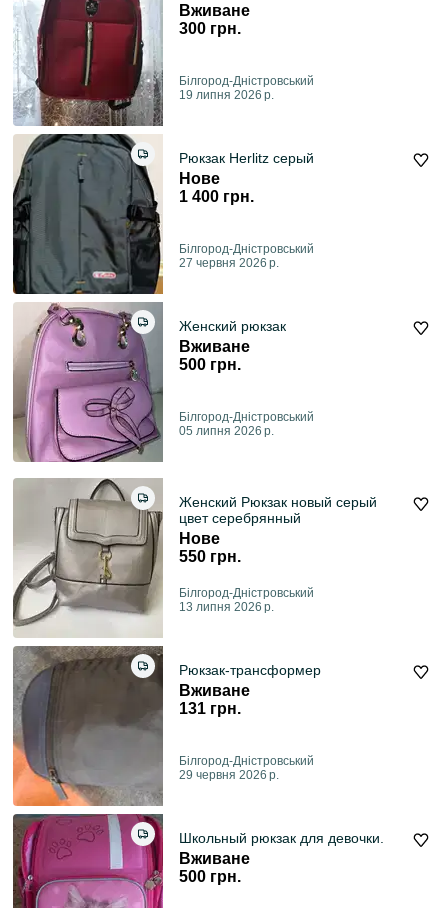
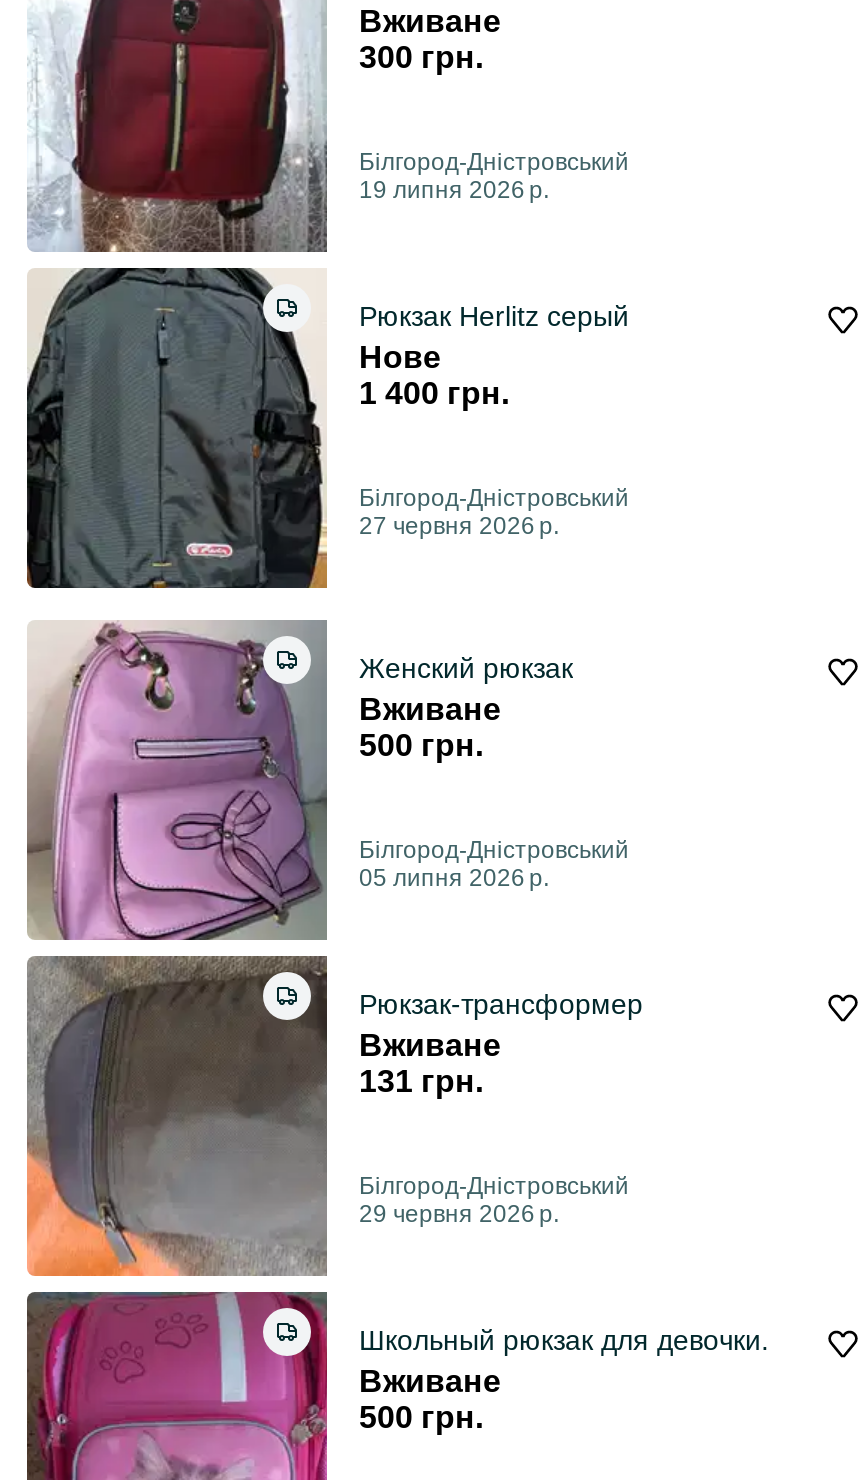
- [image]
- Женский Рюкзак новый серый
- цвет серебрянный
- Нове
- 550 грн.
- Білгород-Дністровський
- 13 липня 2026 р.
